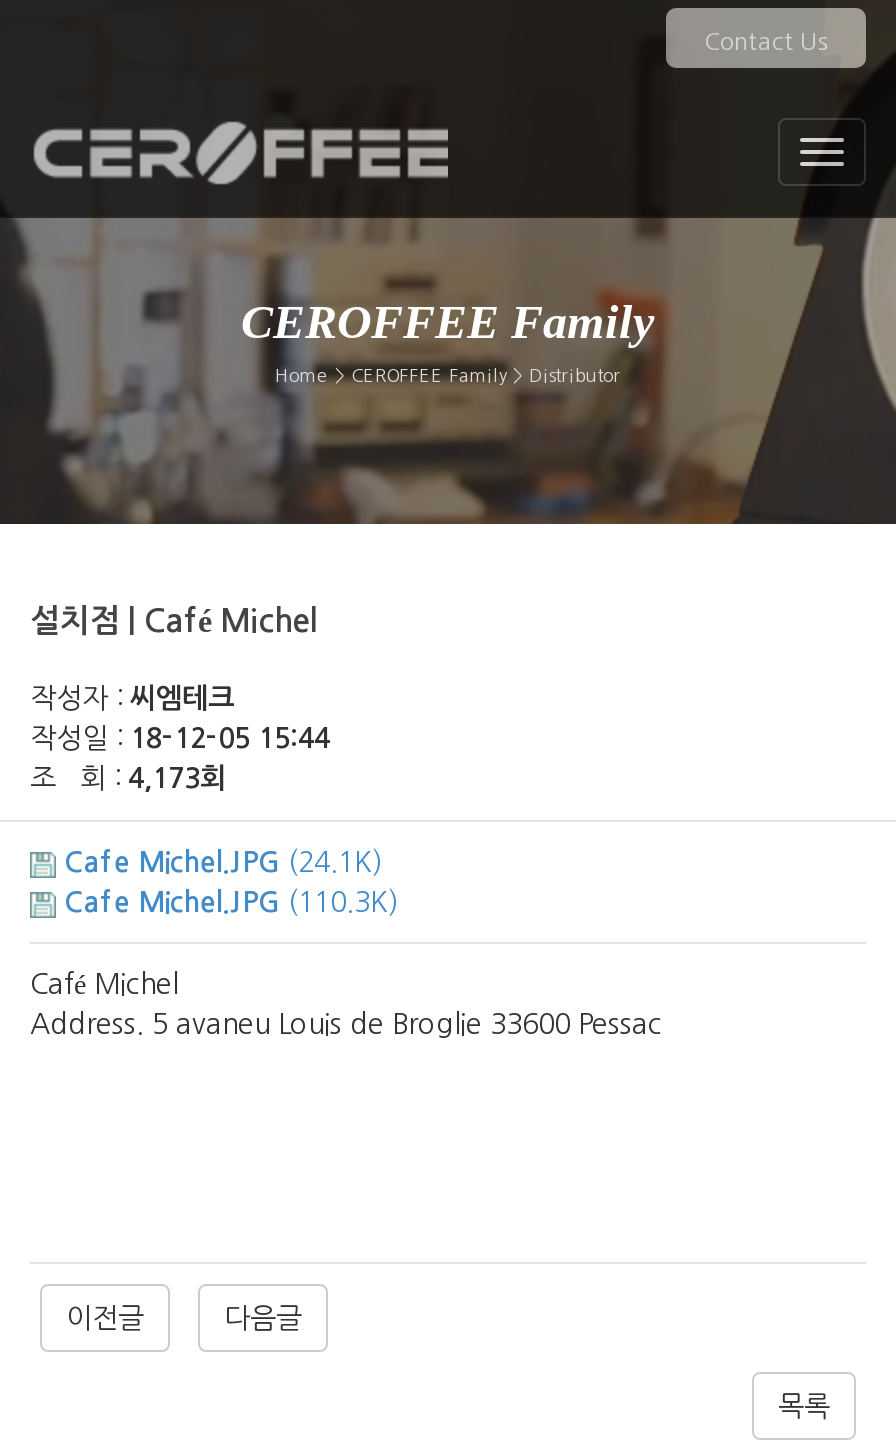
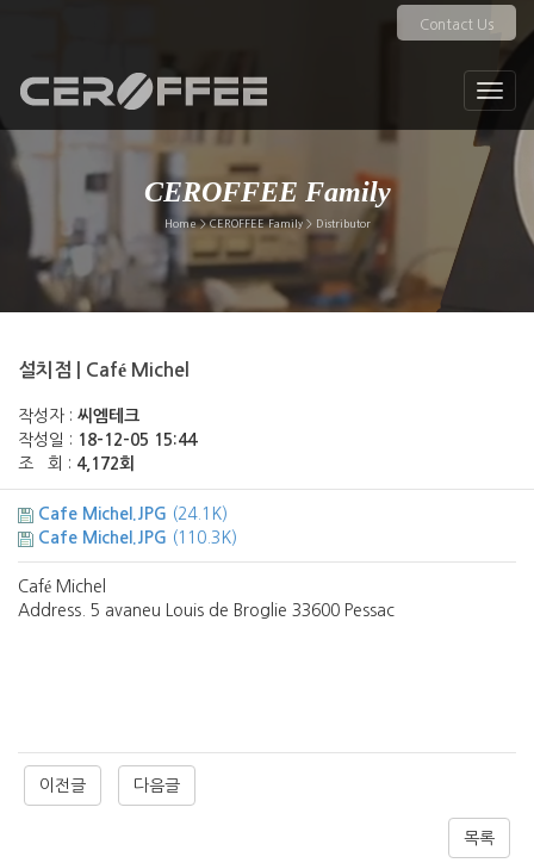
- 조 회 : 4,173회
+ 조 회 : 4,172회
